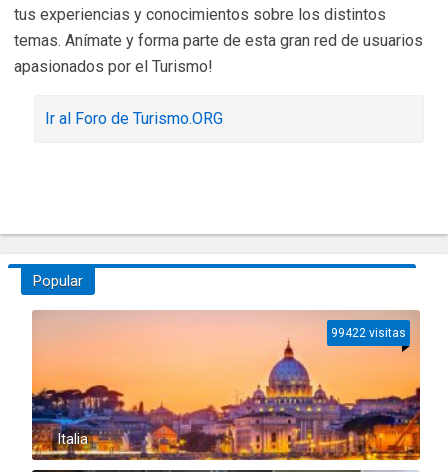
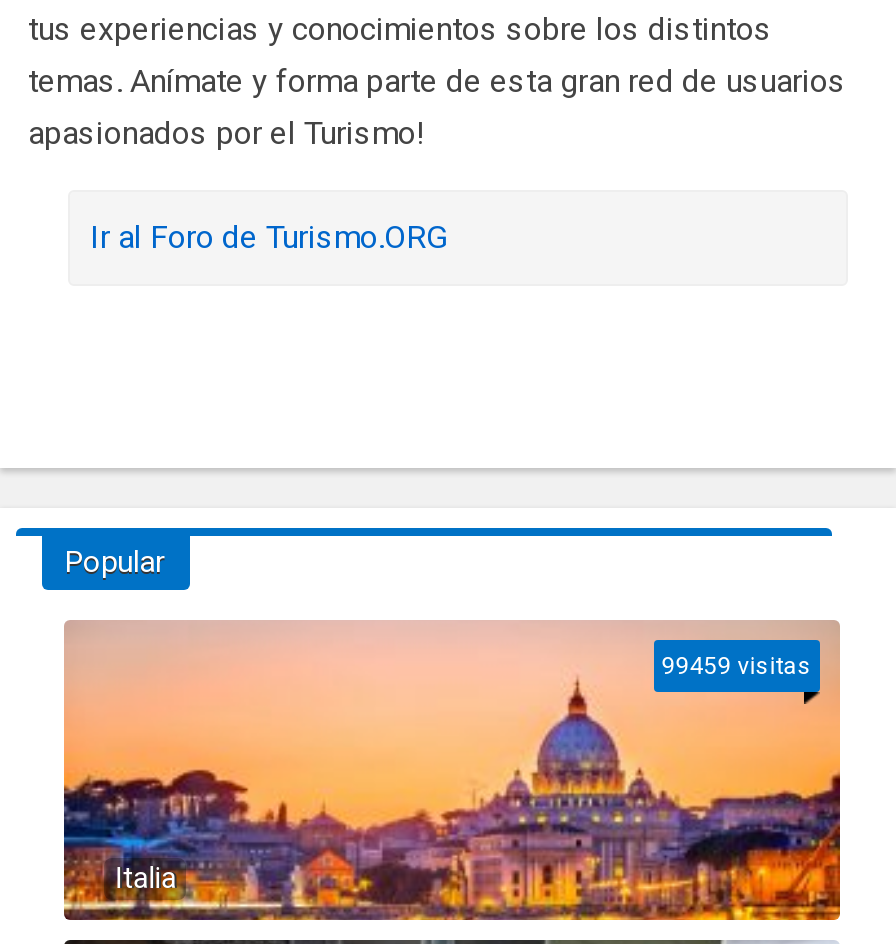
- 99422 visitas
+ 99459 visitas
